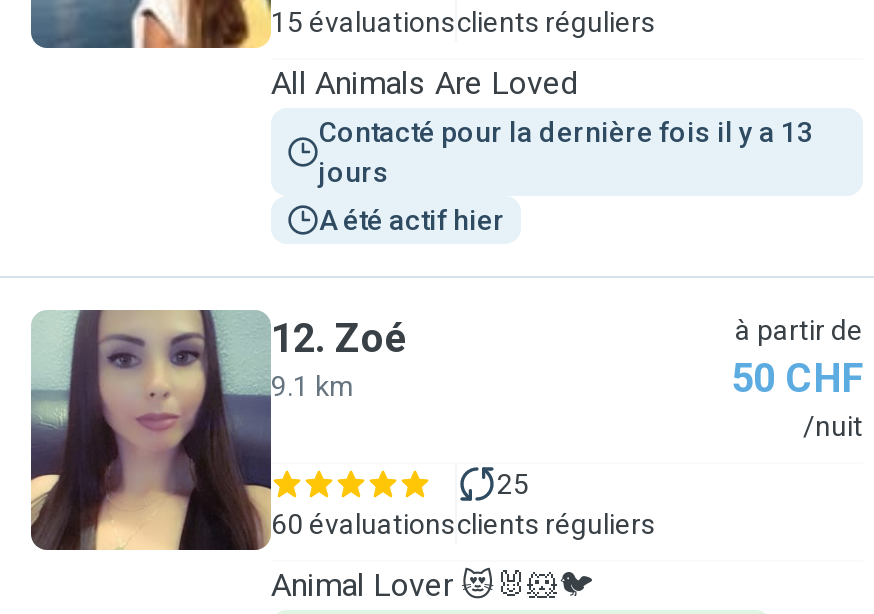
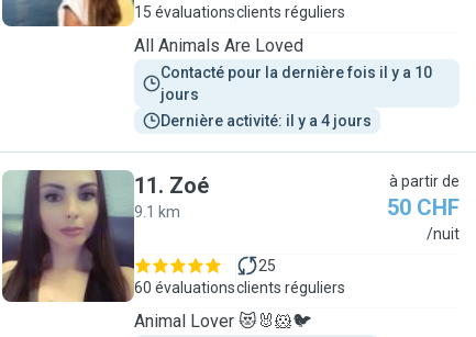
- Contacté pour la dernière fois il y a 13
+ Contacté pour la dernière fois il y a 10

- A été actif hier
+ Dernière activité: il y a 4 jours

- 12. Zoé
+ 11. Zoé
